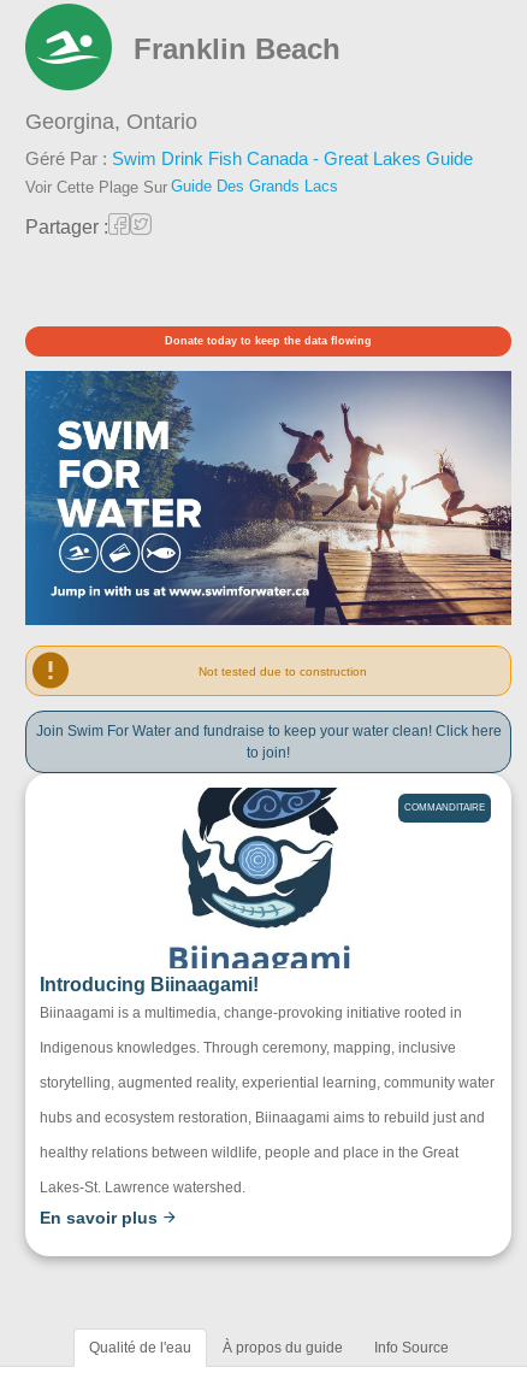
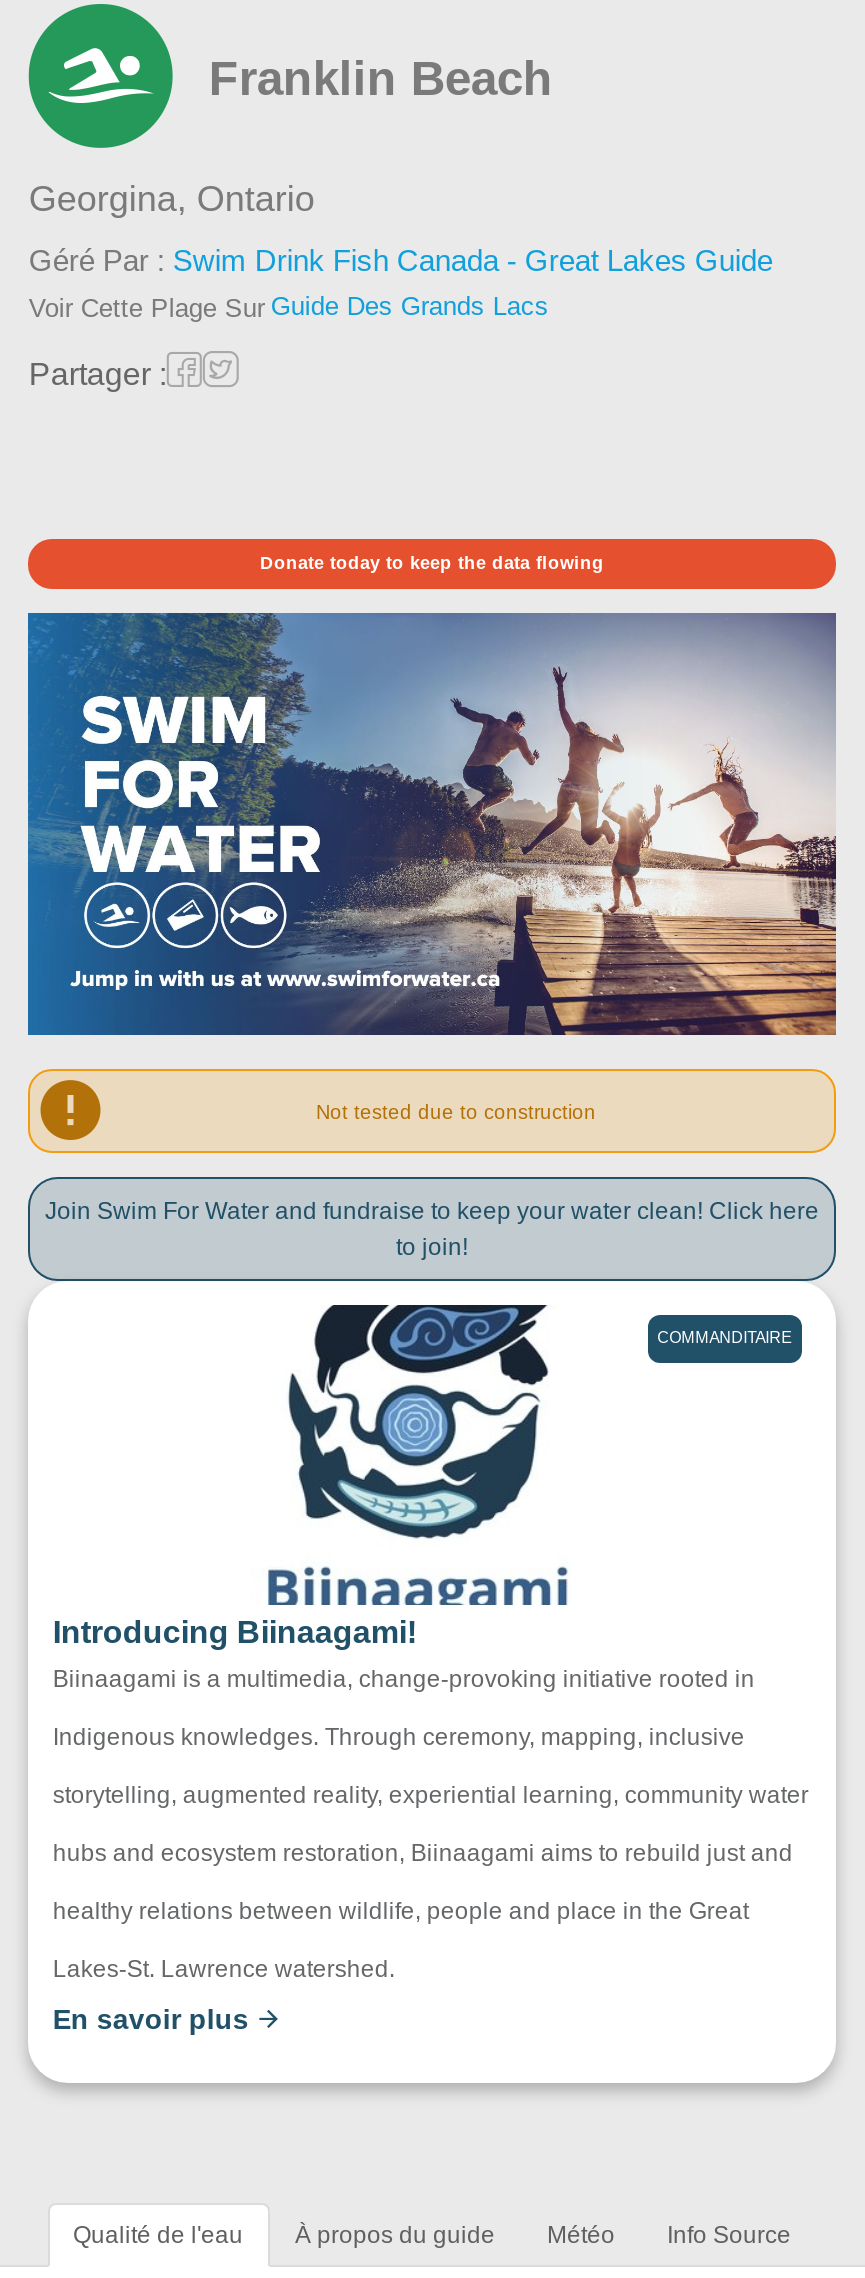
+ Météo
